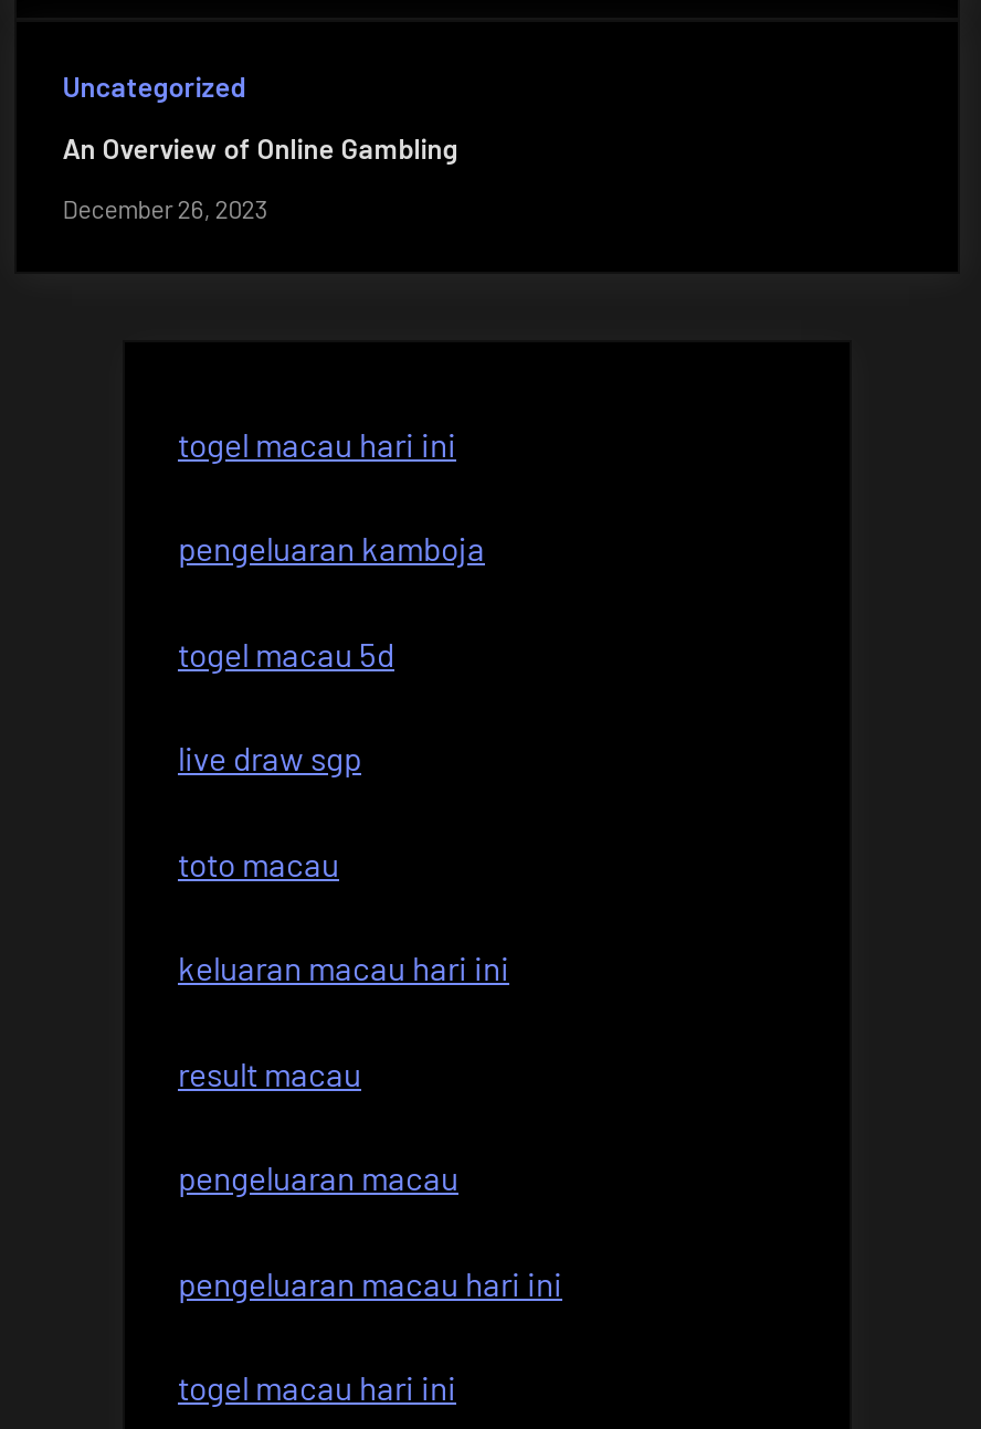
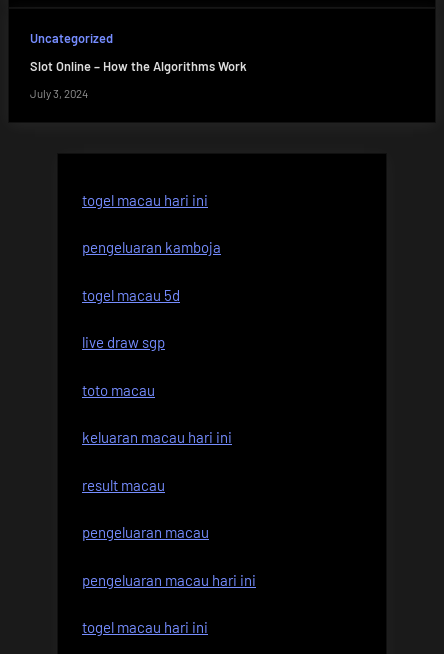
- An Overview of Online Gambling
+ Slot Online – How the Algorithms Work

- December 26, 2023
+ July 3, 2024
